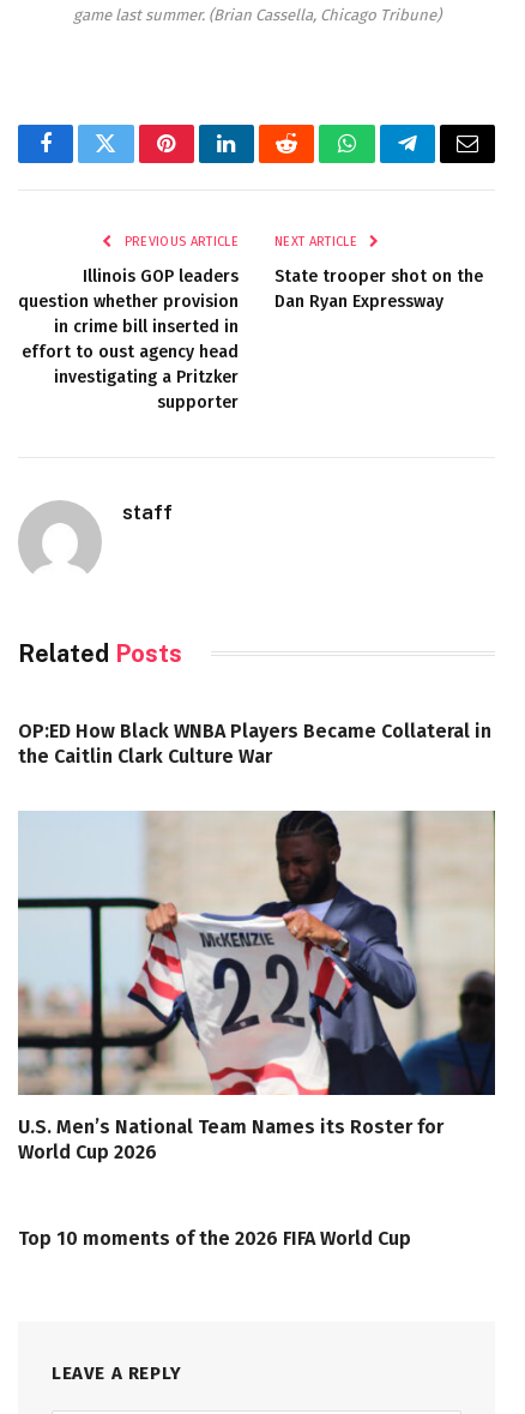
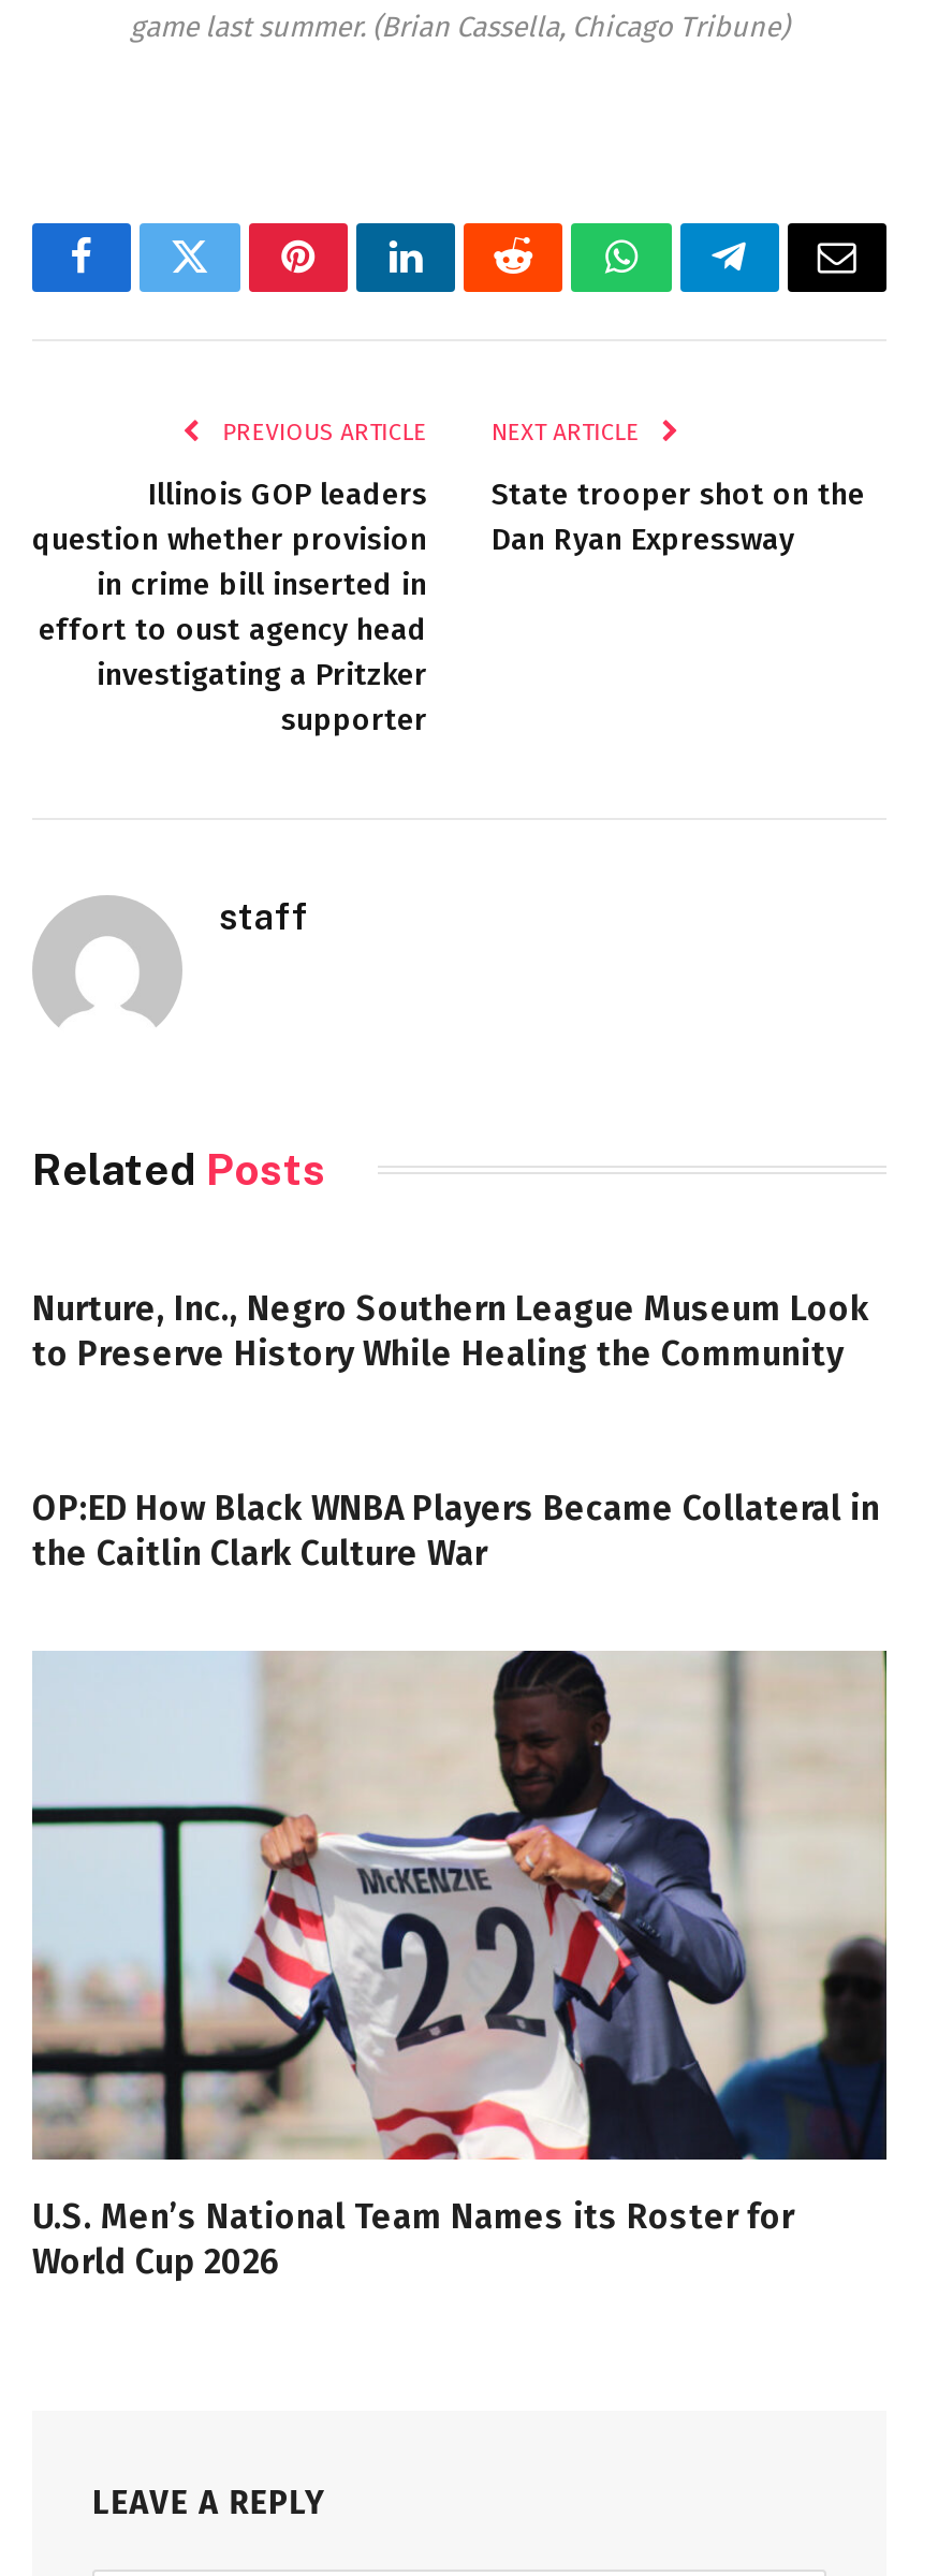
+ Nurture, Inc., Negro Southern League Museum Look
+ to Preserve History While Healing the Community

moved down: [image] | OP:ED How Black WNBA Players Became Collateral in | the Caitlin Clark Culture War | U.S. Men’s National Team Names its Roster for | World Cup 2026

- Top 10 moments of the 2026 FIFA World Cup
